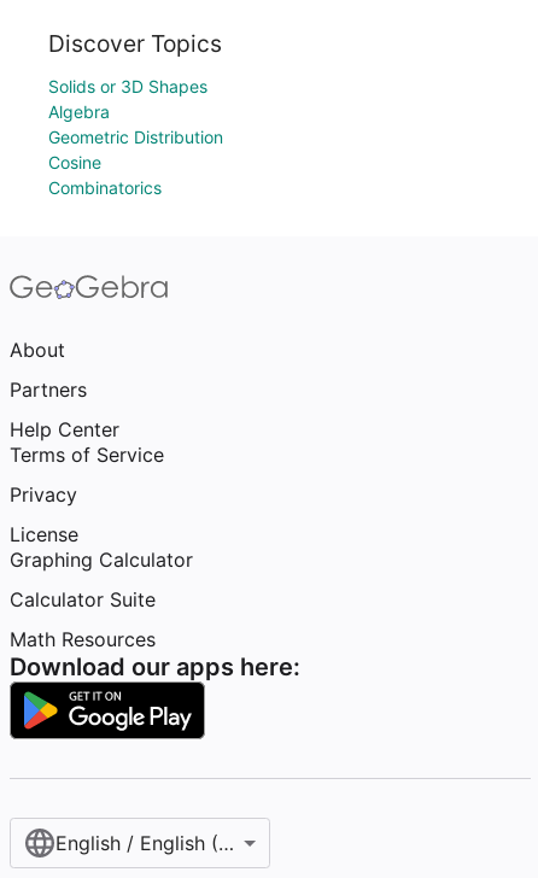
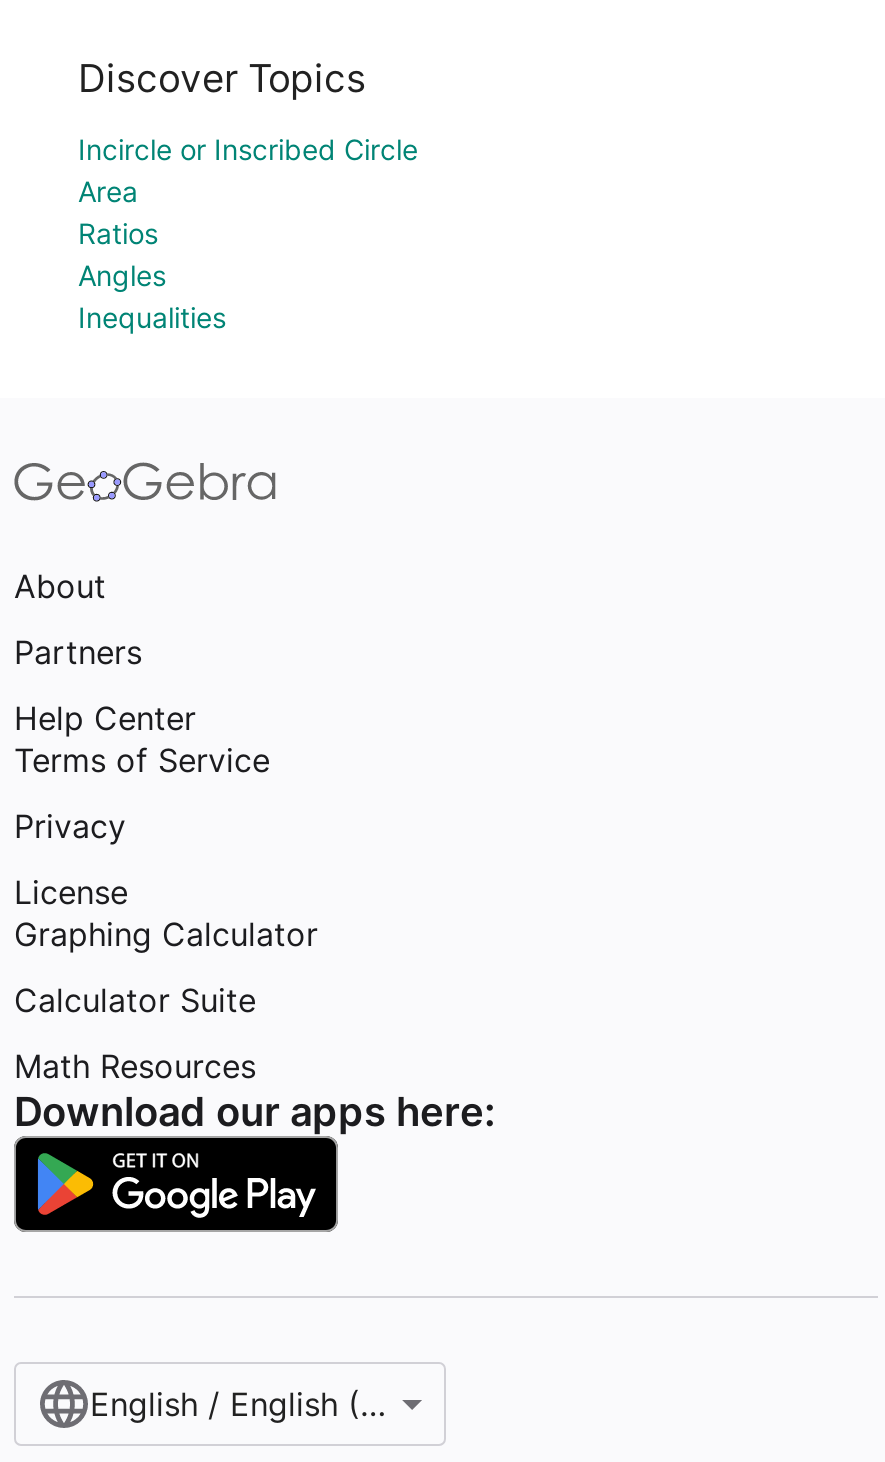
- Solids or 3D Shapes
- Algebra
- Geometric Distribution
- Cosine
- Combinatorics
+ Incircle or Inscribed Circle
+ Area
+ Ratios
+ Angles
+ Inequalities
